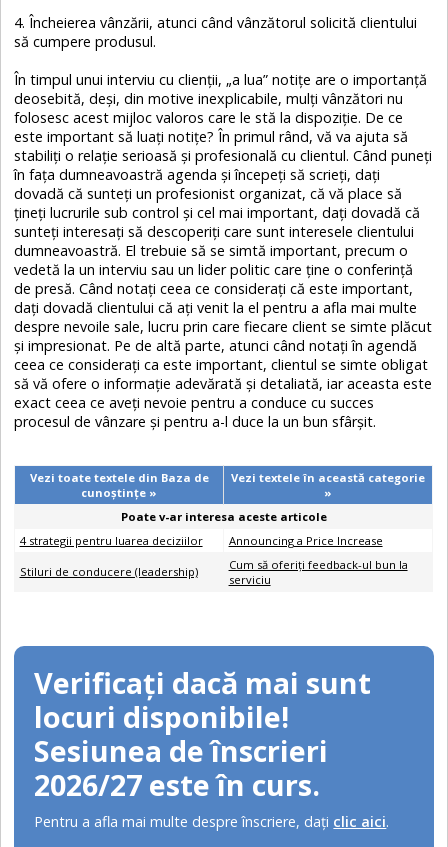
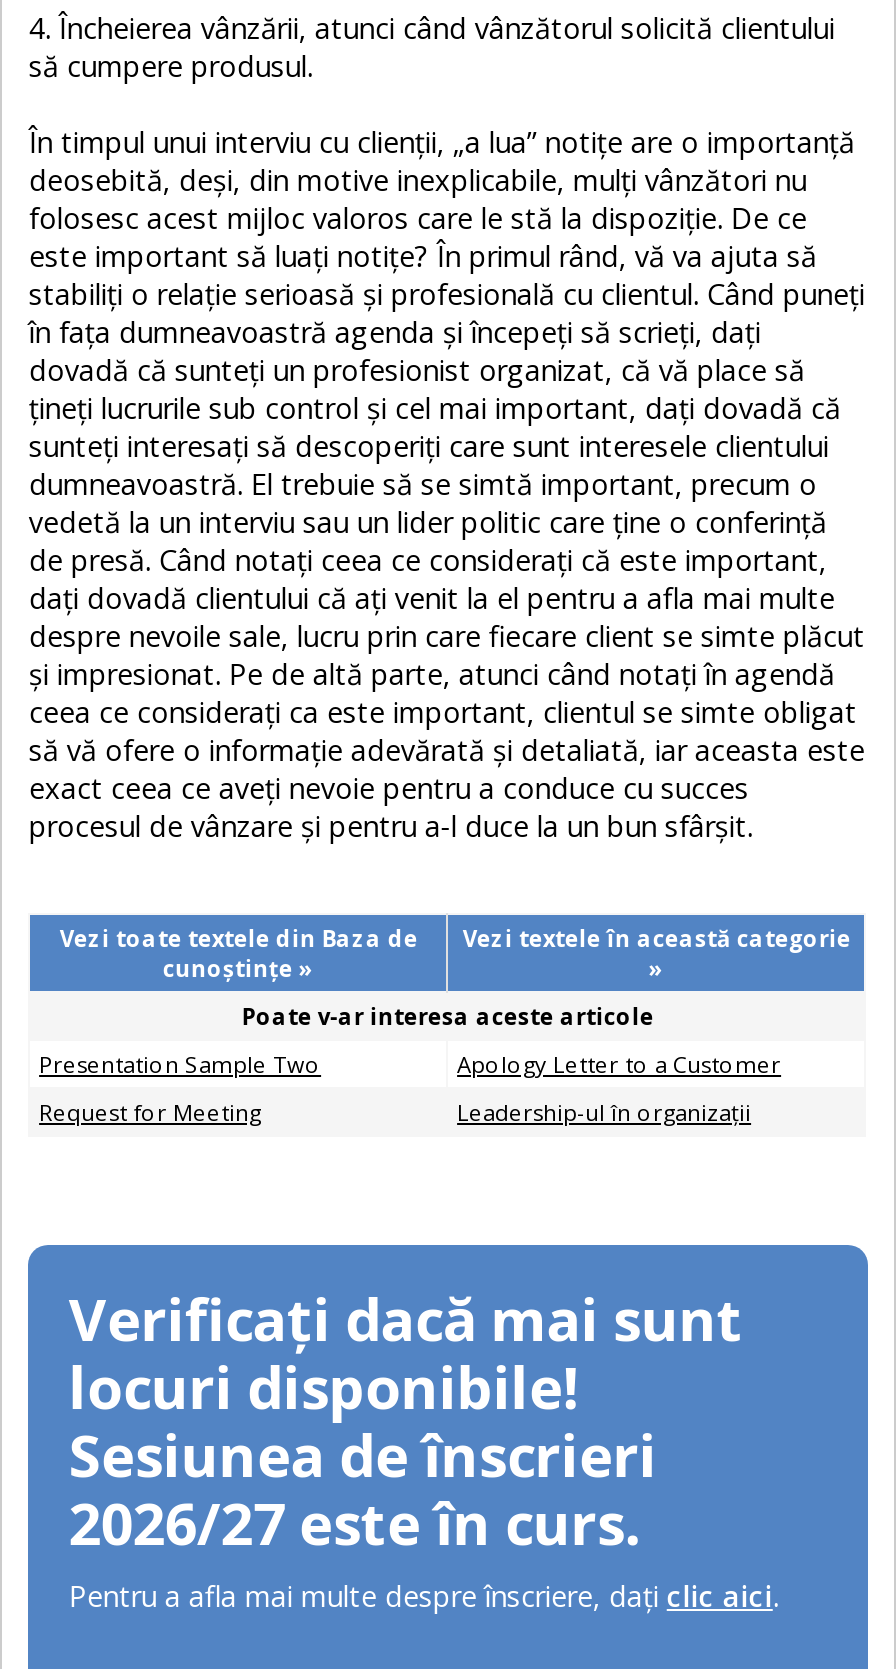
- 4 strategii pentru luarea deciziilor
- Announcing a Price Increase
+ Presentation Sample Two
+ Apology Letter to a Customer

- Stiluri de conducere (leadership)
- Cum să oferiți feedback-ul bun la
- serviciu
+ Request for Meeting
+ Leadership-ul în organizaţii
